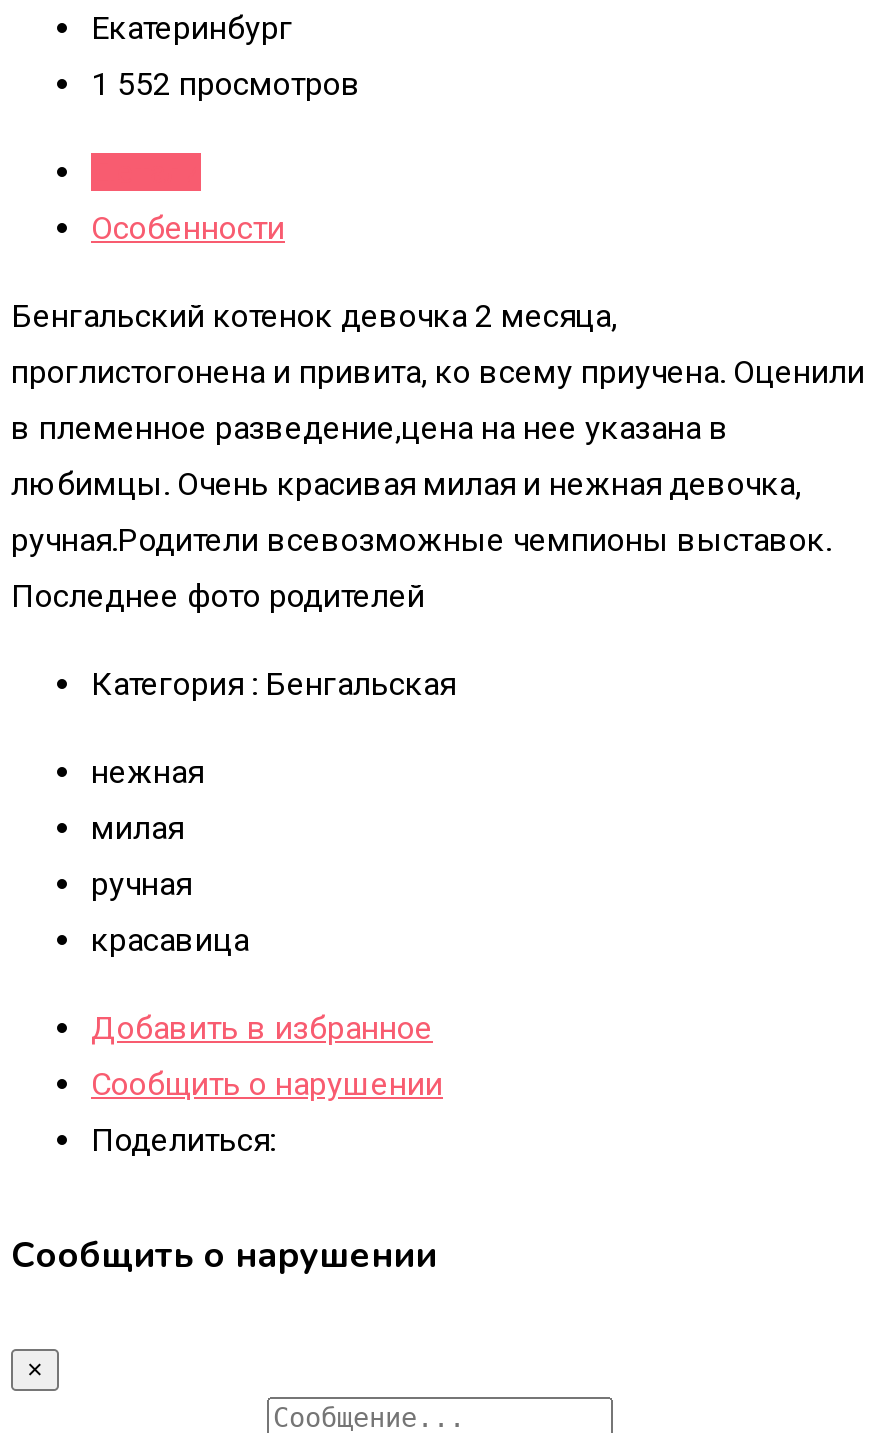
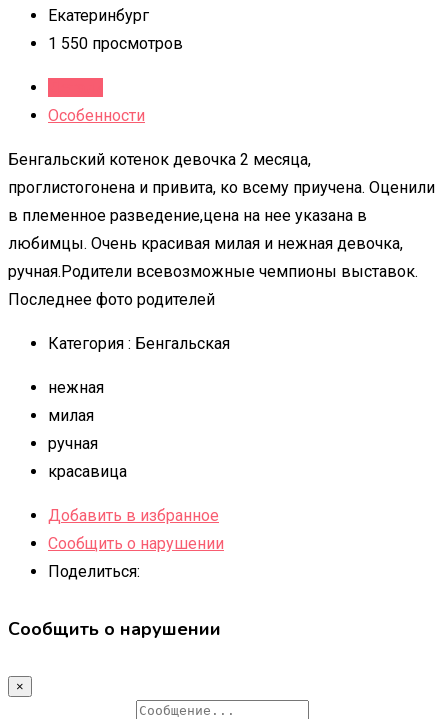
- 1 552 просмотров
+ 1 550 просмотров
